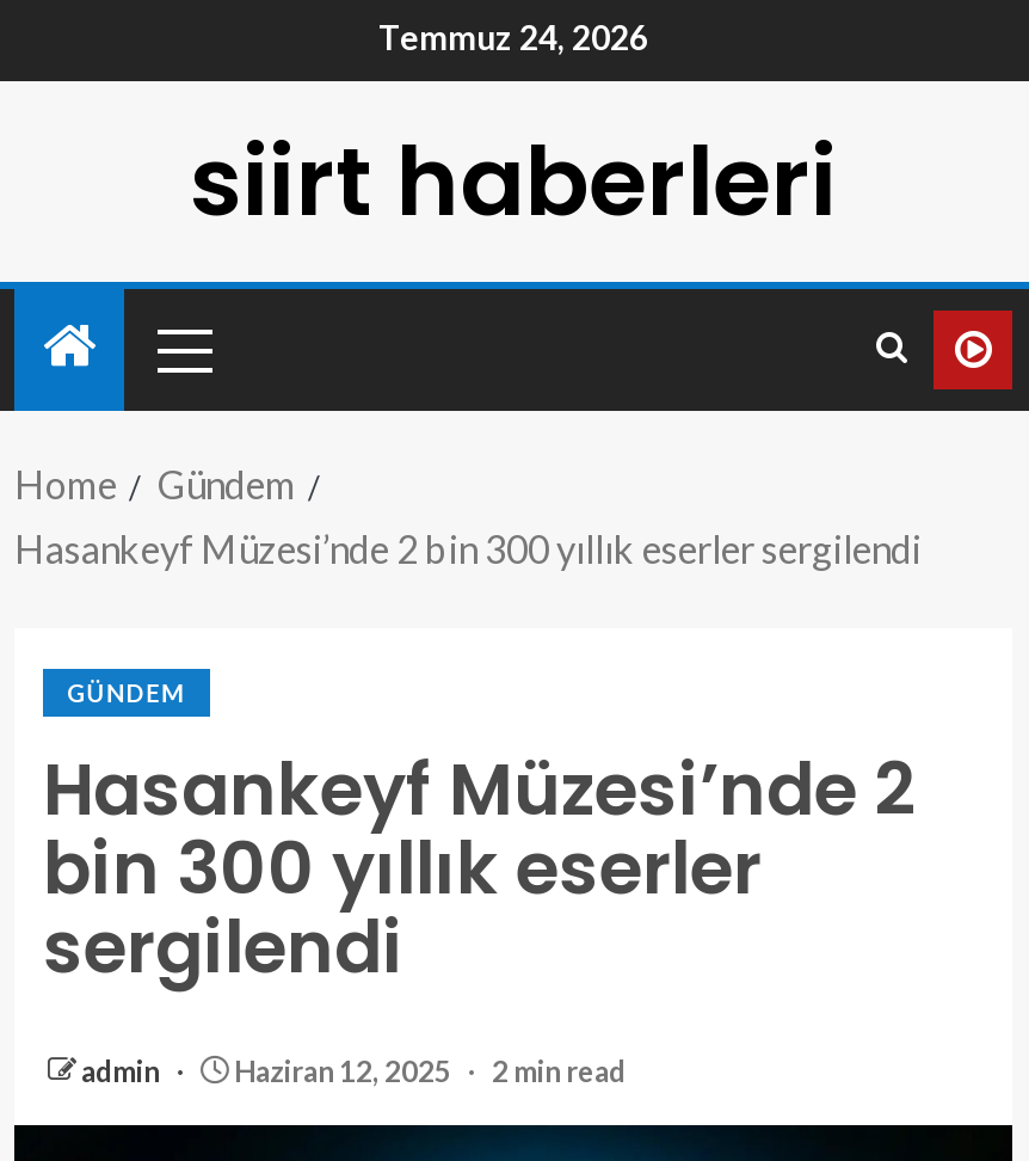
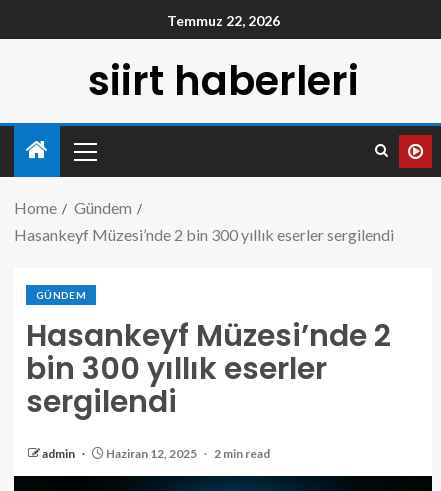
- Temmuz 24, 2026
+ Temmuz 22, 2026
